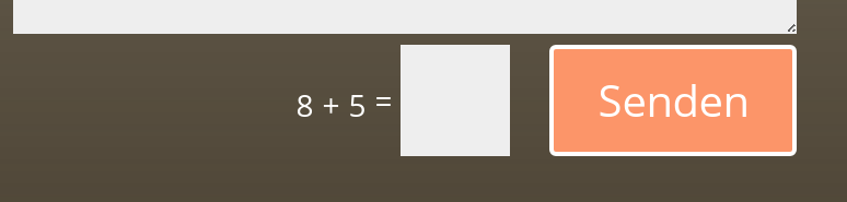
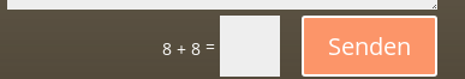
- 8 + 5 =
+ 8 + 8 =
